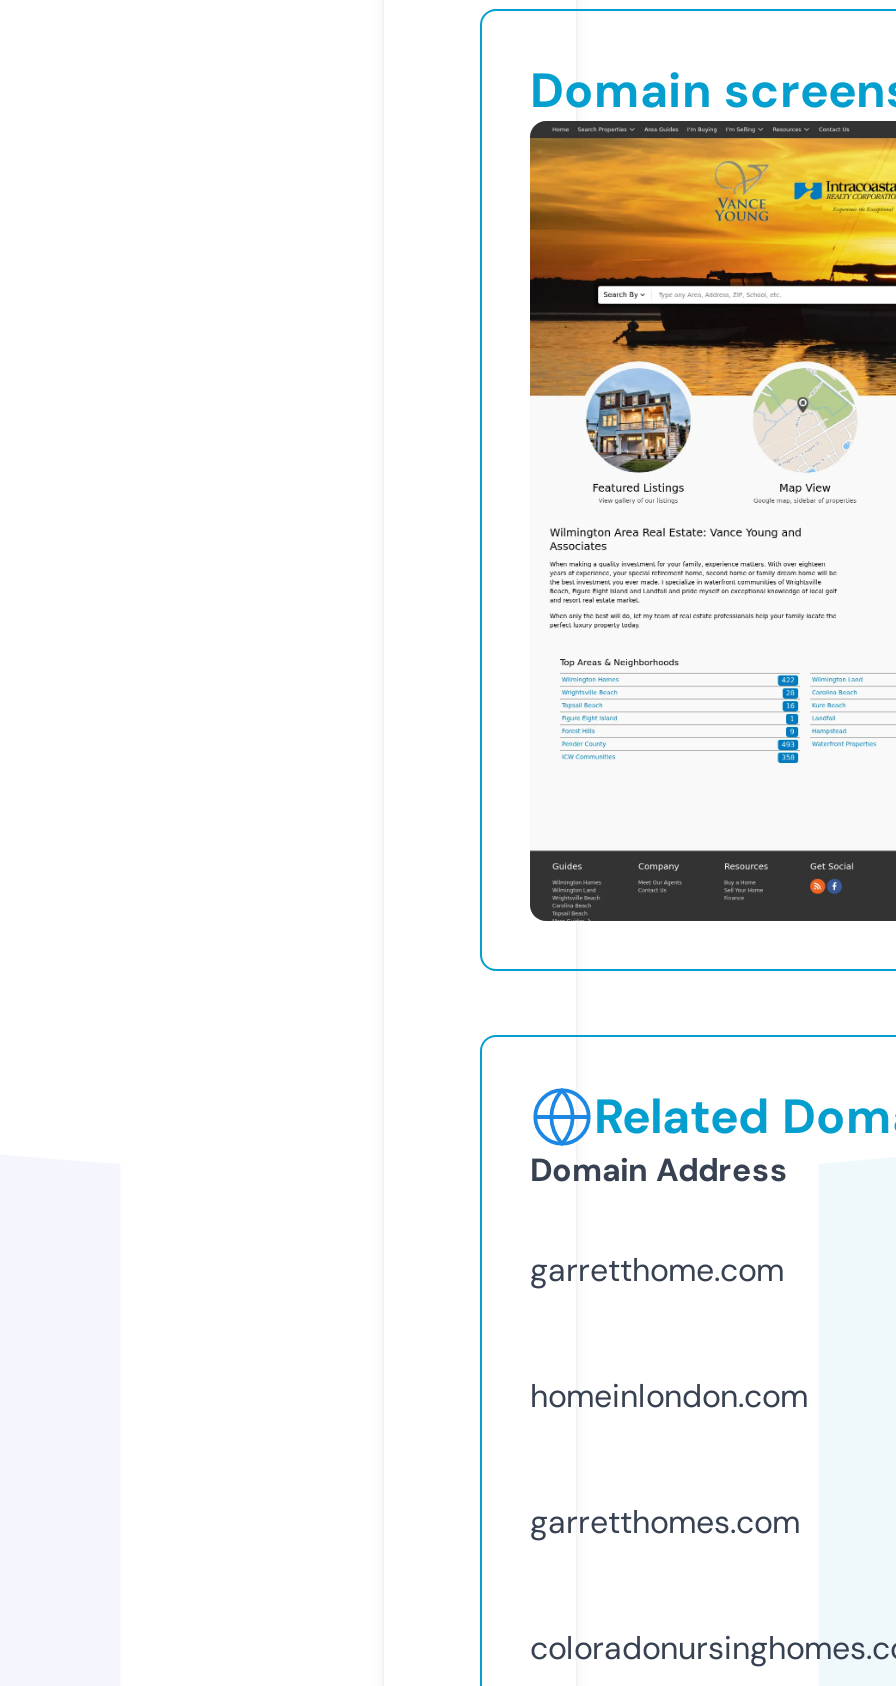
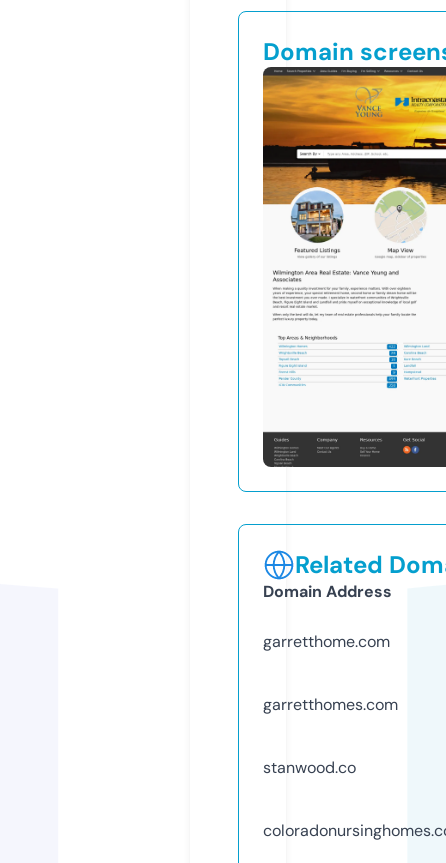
- homeinlondon.com

moved up: garretthomes.com

+ stanwood.co
